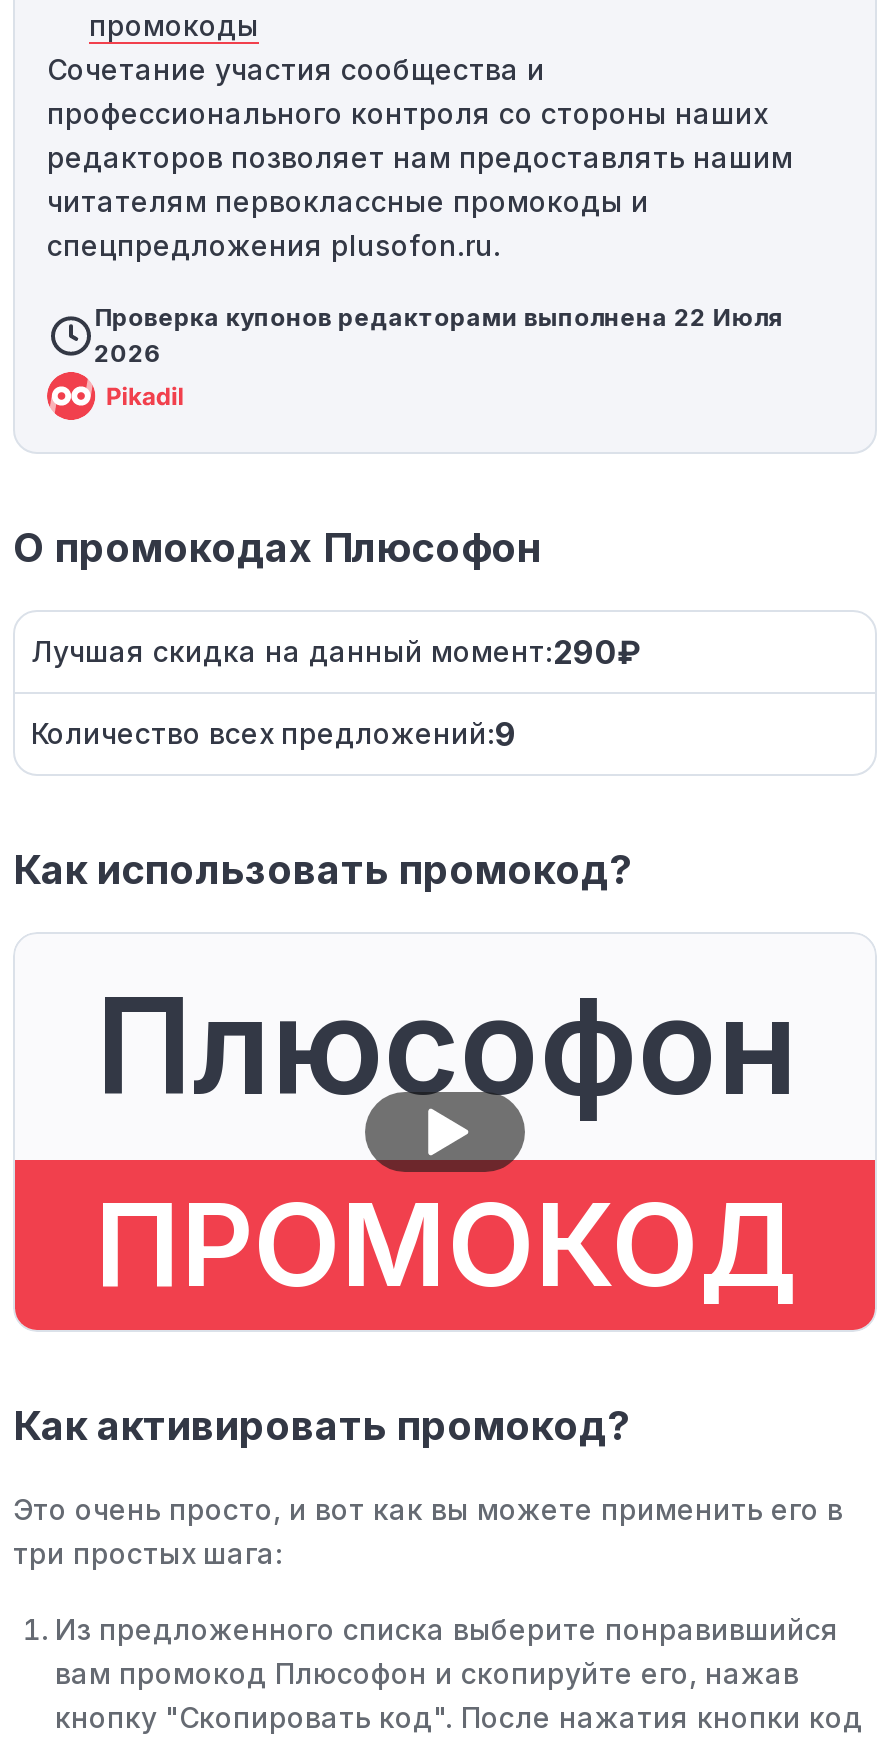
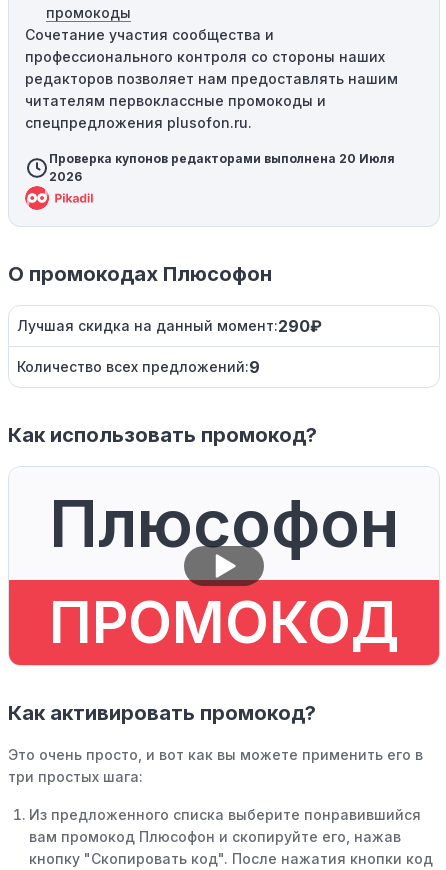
- Проверка купонов редакторами выполнена 22 Июля
+ Проверка купонов редакторами выполнена 20 Июля
